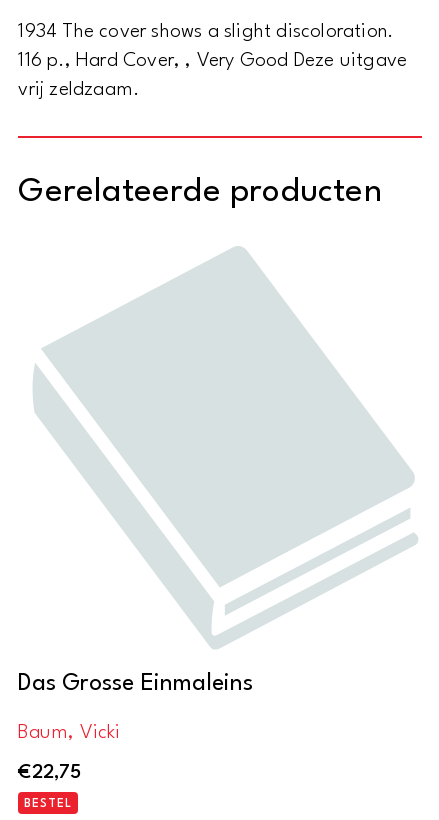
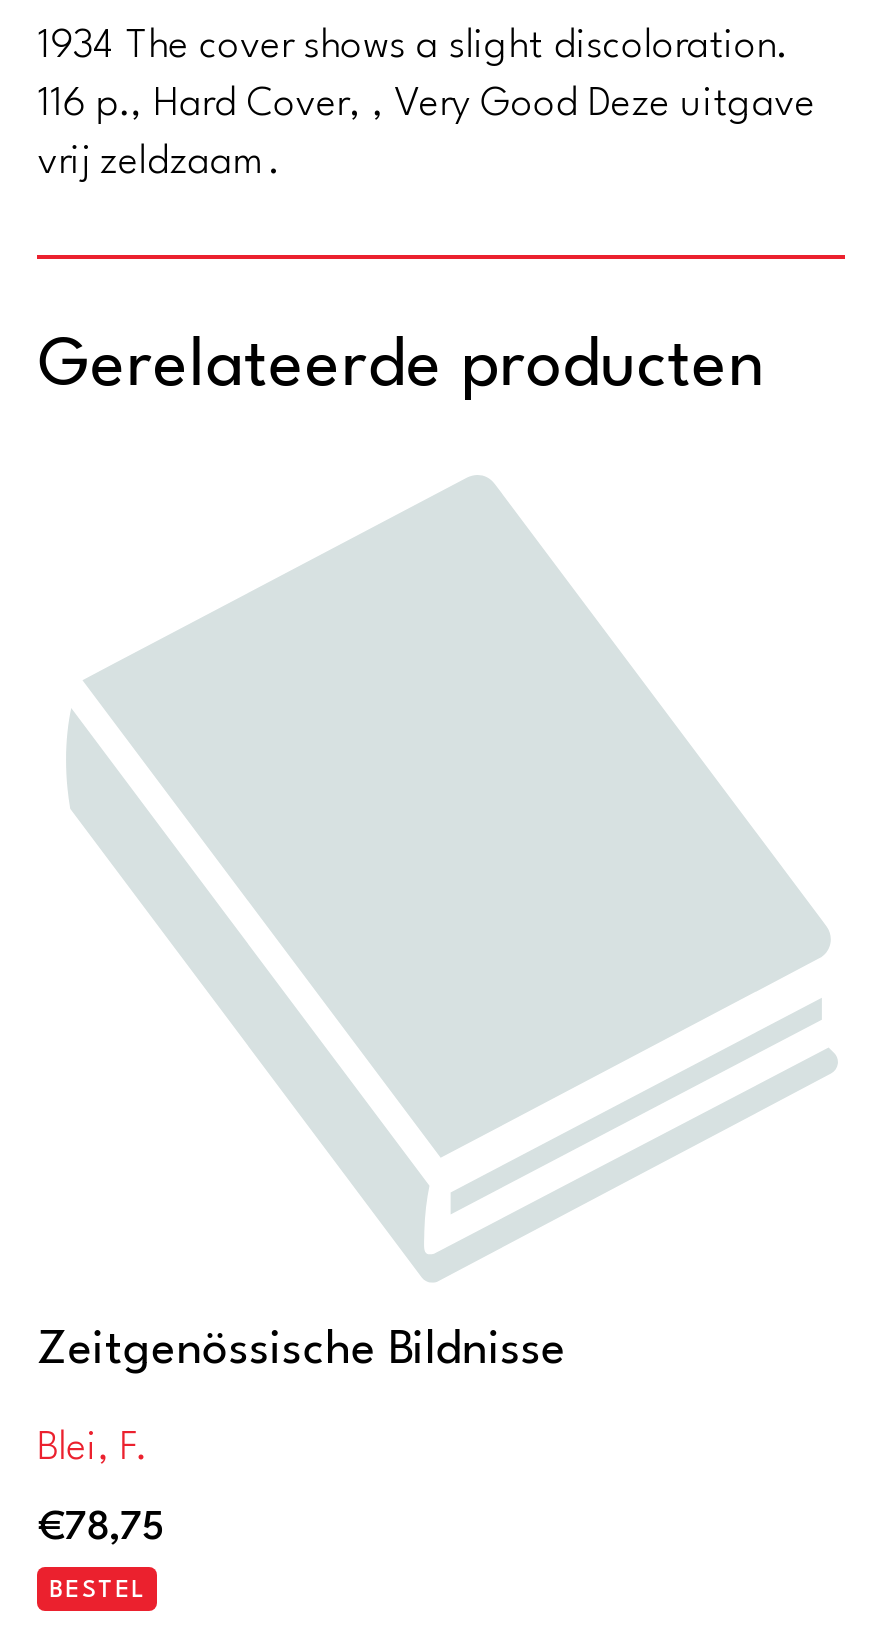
- Das Grosse Einmaleins
+ Zeitgenössische Bildnisse

- Baum, Vicki
+ Blei, F.

- €22,75
+ €78,75
